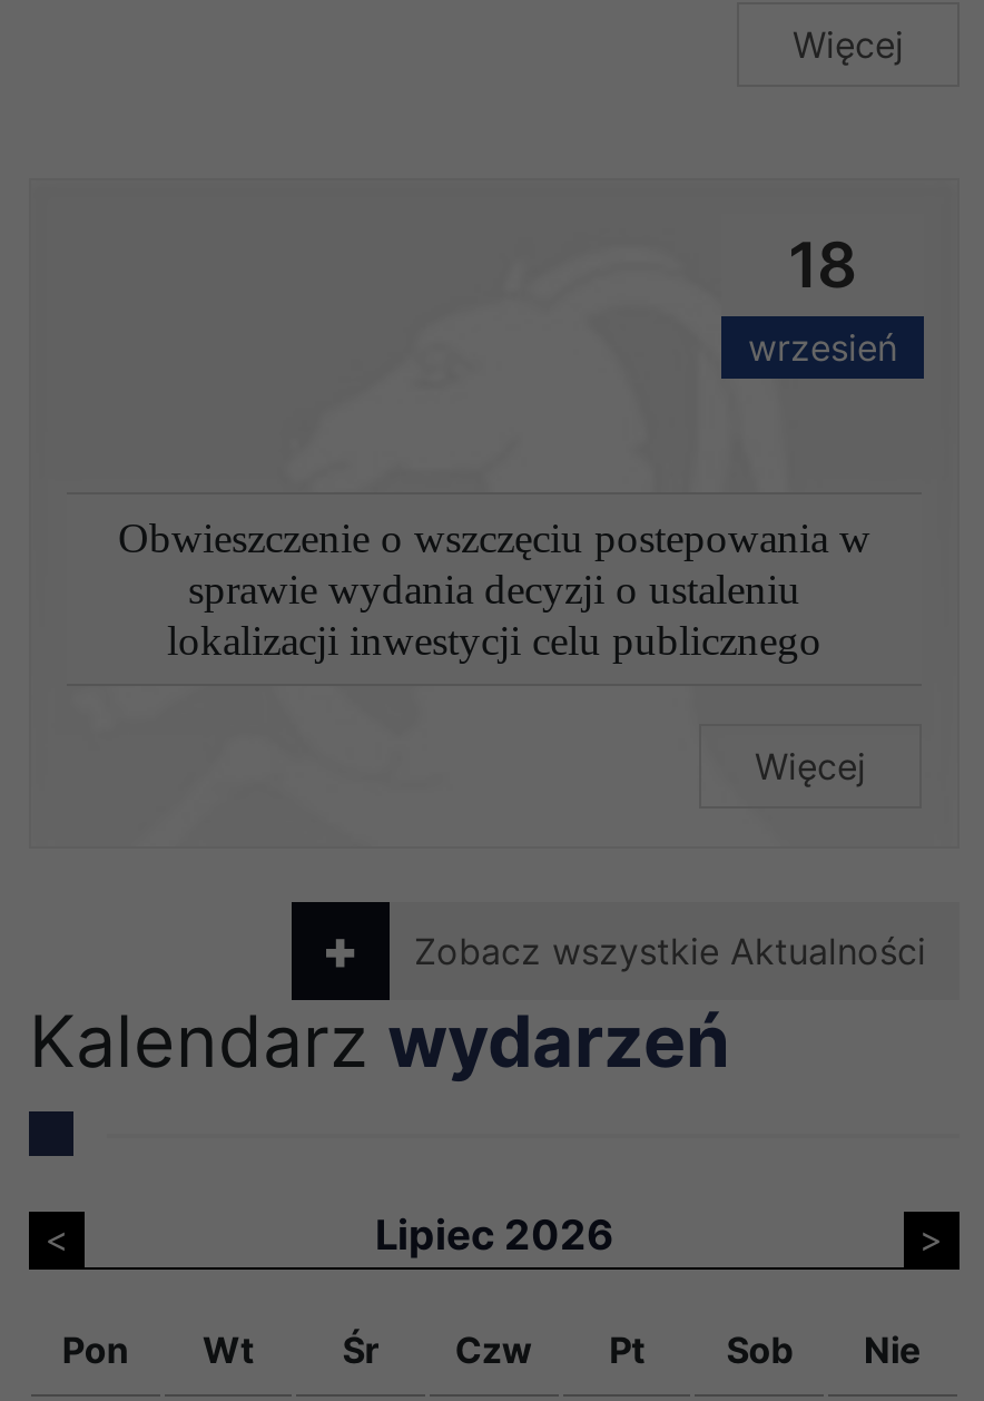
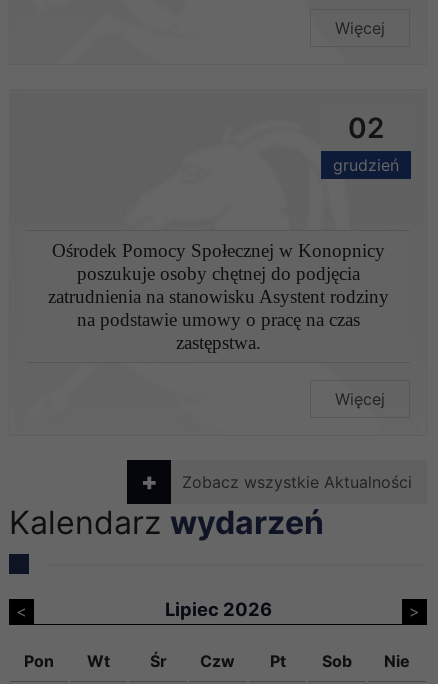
- 18
- wrzesień
+ 02
+ grudzień

- Obwieszczenie o wszczęciu postepowania w
- sprawie wydania decyzji o ustaleniu
- lokalizacji inwestycji celu publicznego
+ Ośrodek Pomocy Społecznej w Konopnicy
+ poszukuje osoby chętnej do podjęcia
+ zatrudnienia na stanowisku Asystent rodziny
+ na podstawie umowy o pracę na czas
+ zastępstwa.
